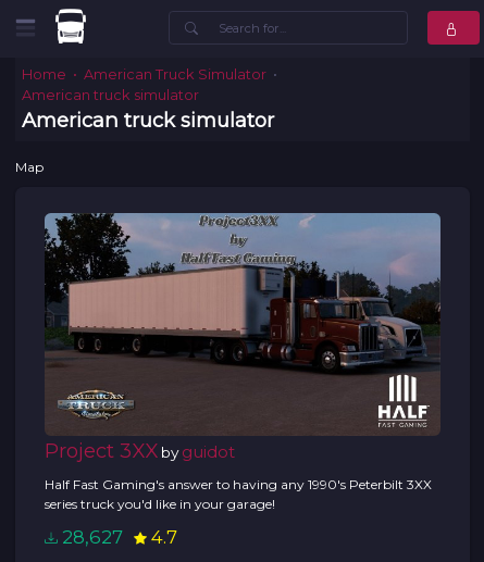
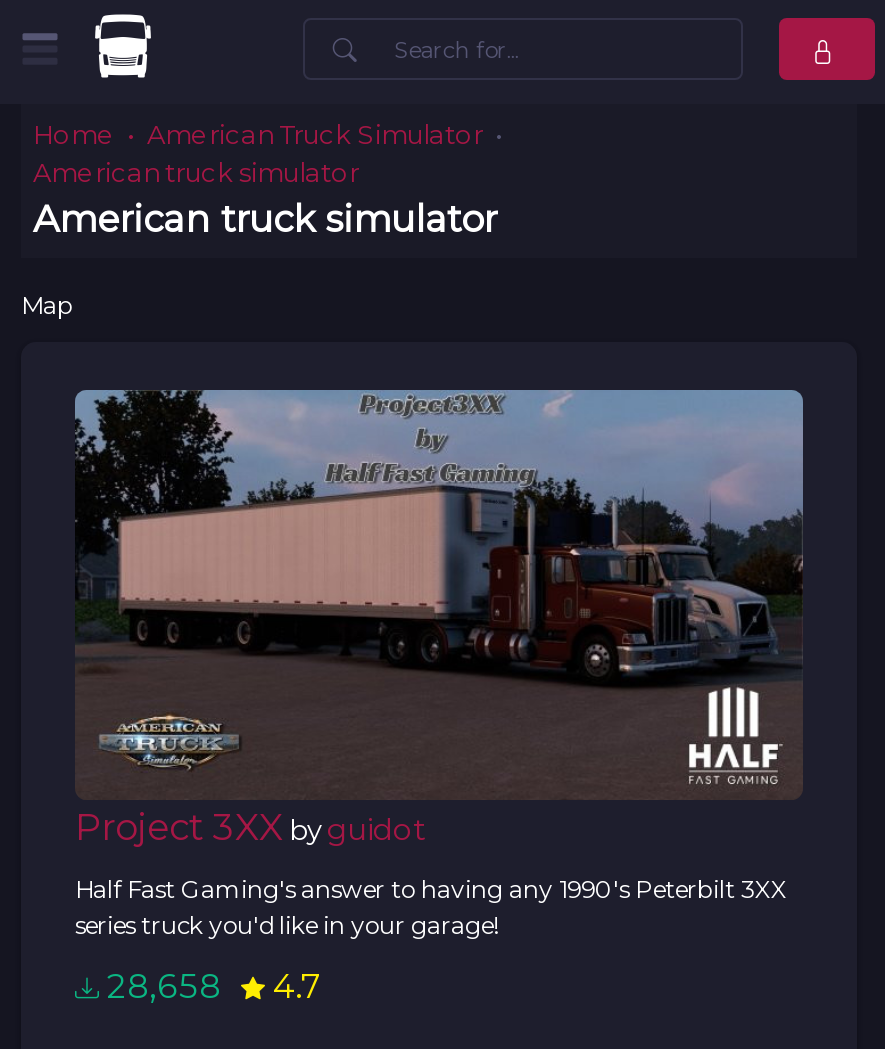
- 28,627 4.7
+ 28,658 4.7
